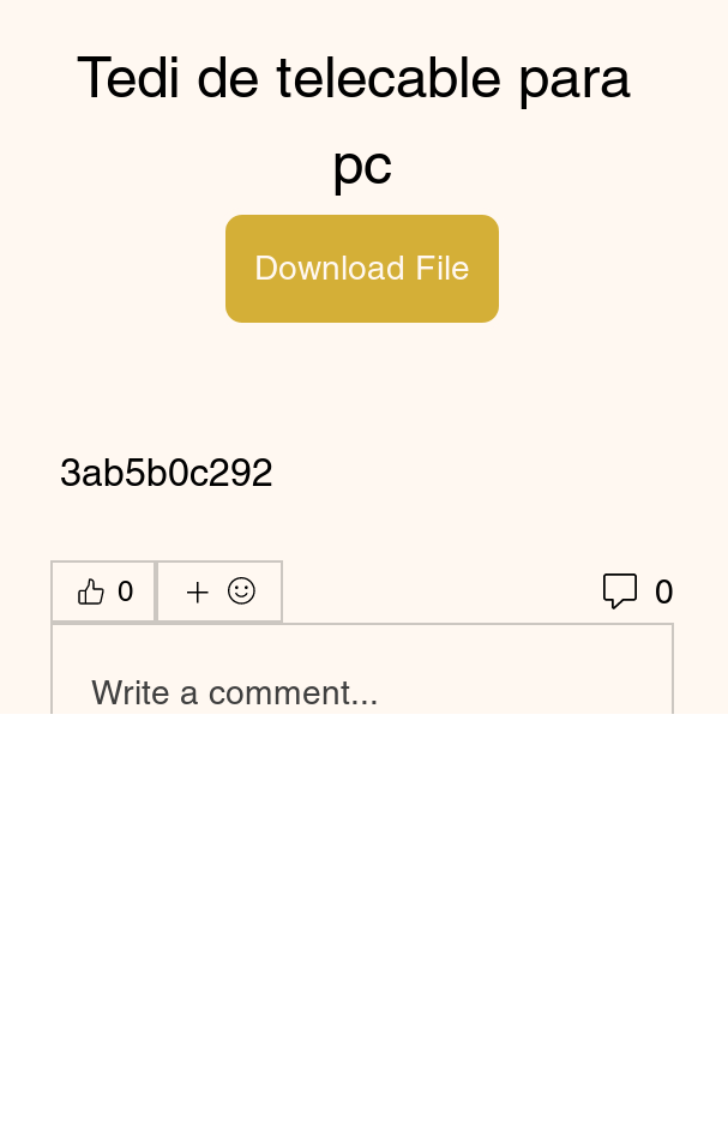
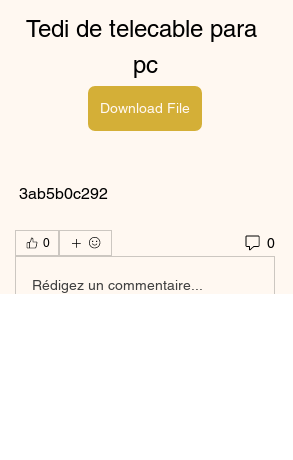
- Write a comment...
+ Rédigez un commentaire...
